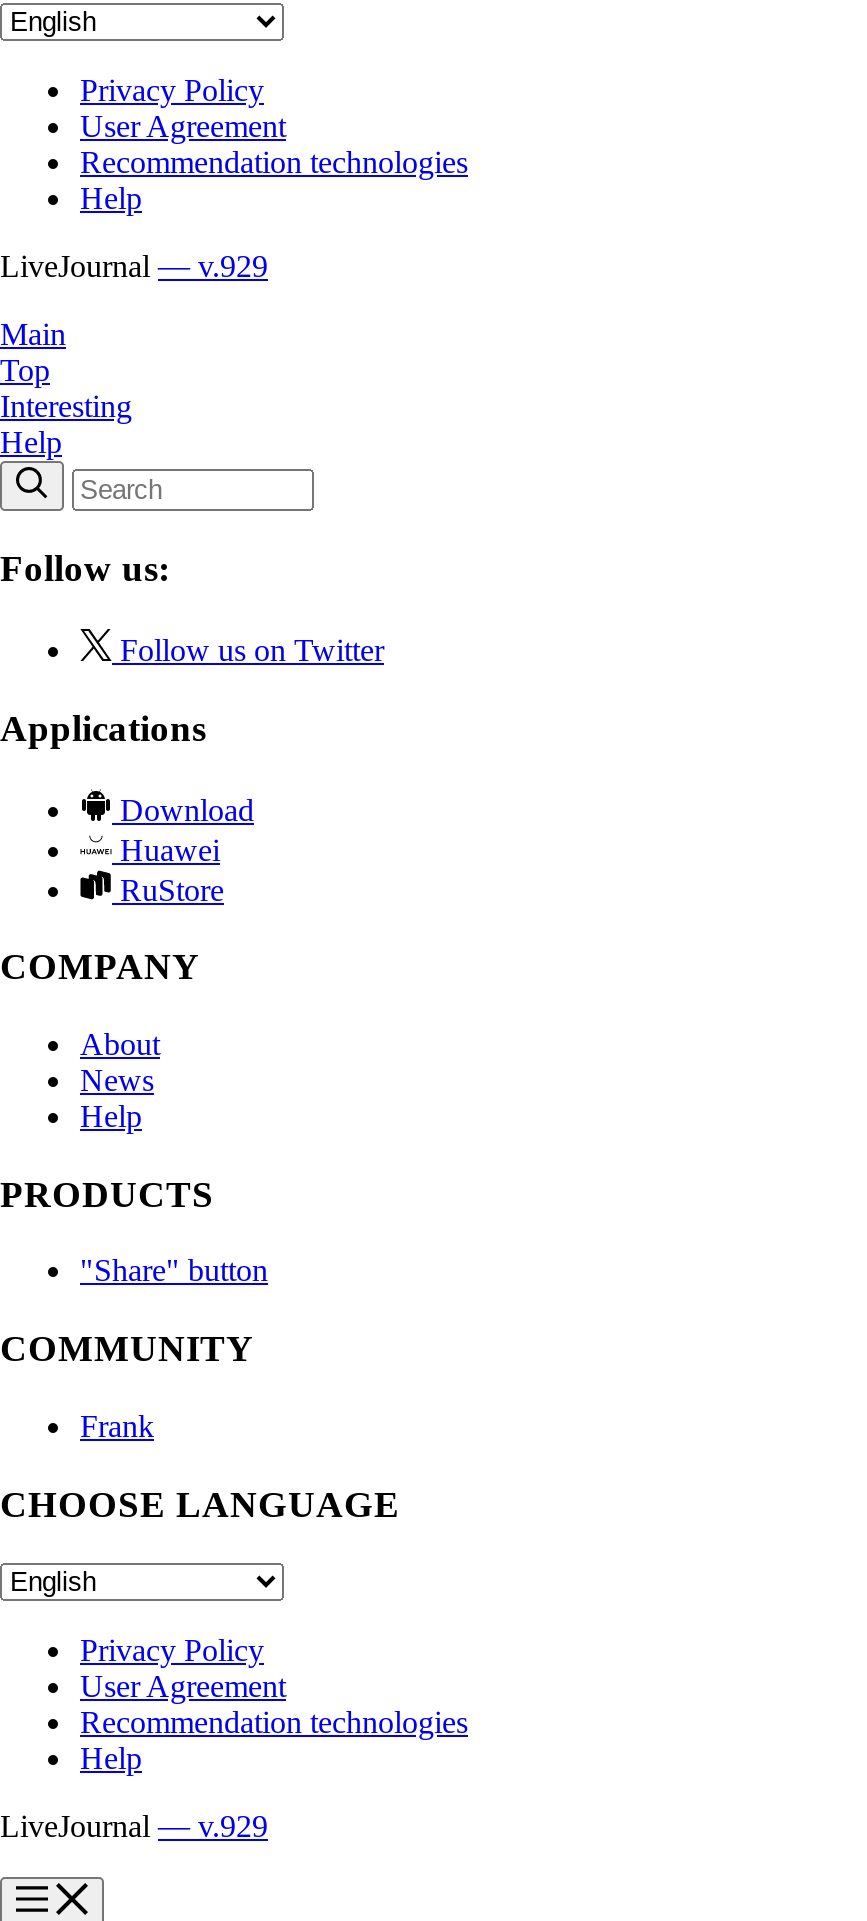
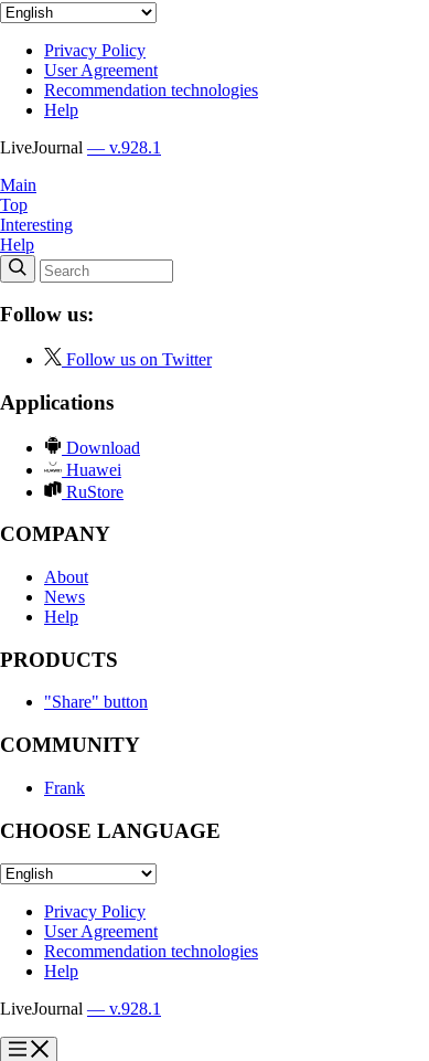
- LiveJournal — v.929
+ LiveJournal — v.928.1

- LiveJournal — v.929
+ LiveJournal — v.928.1
